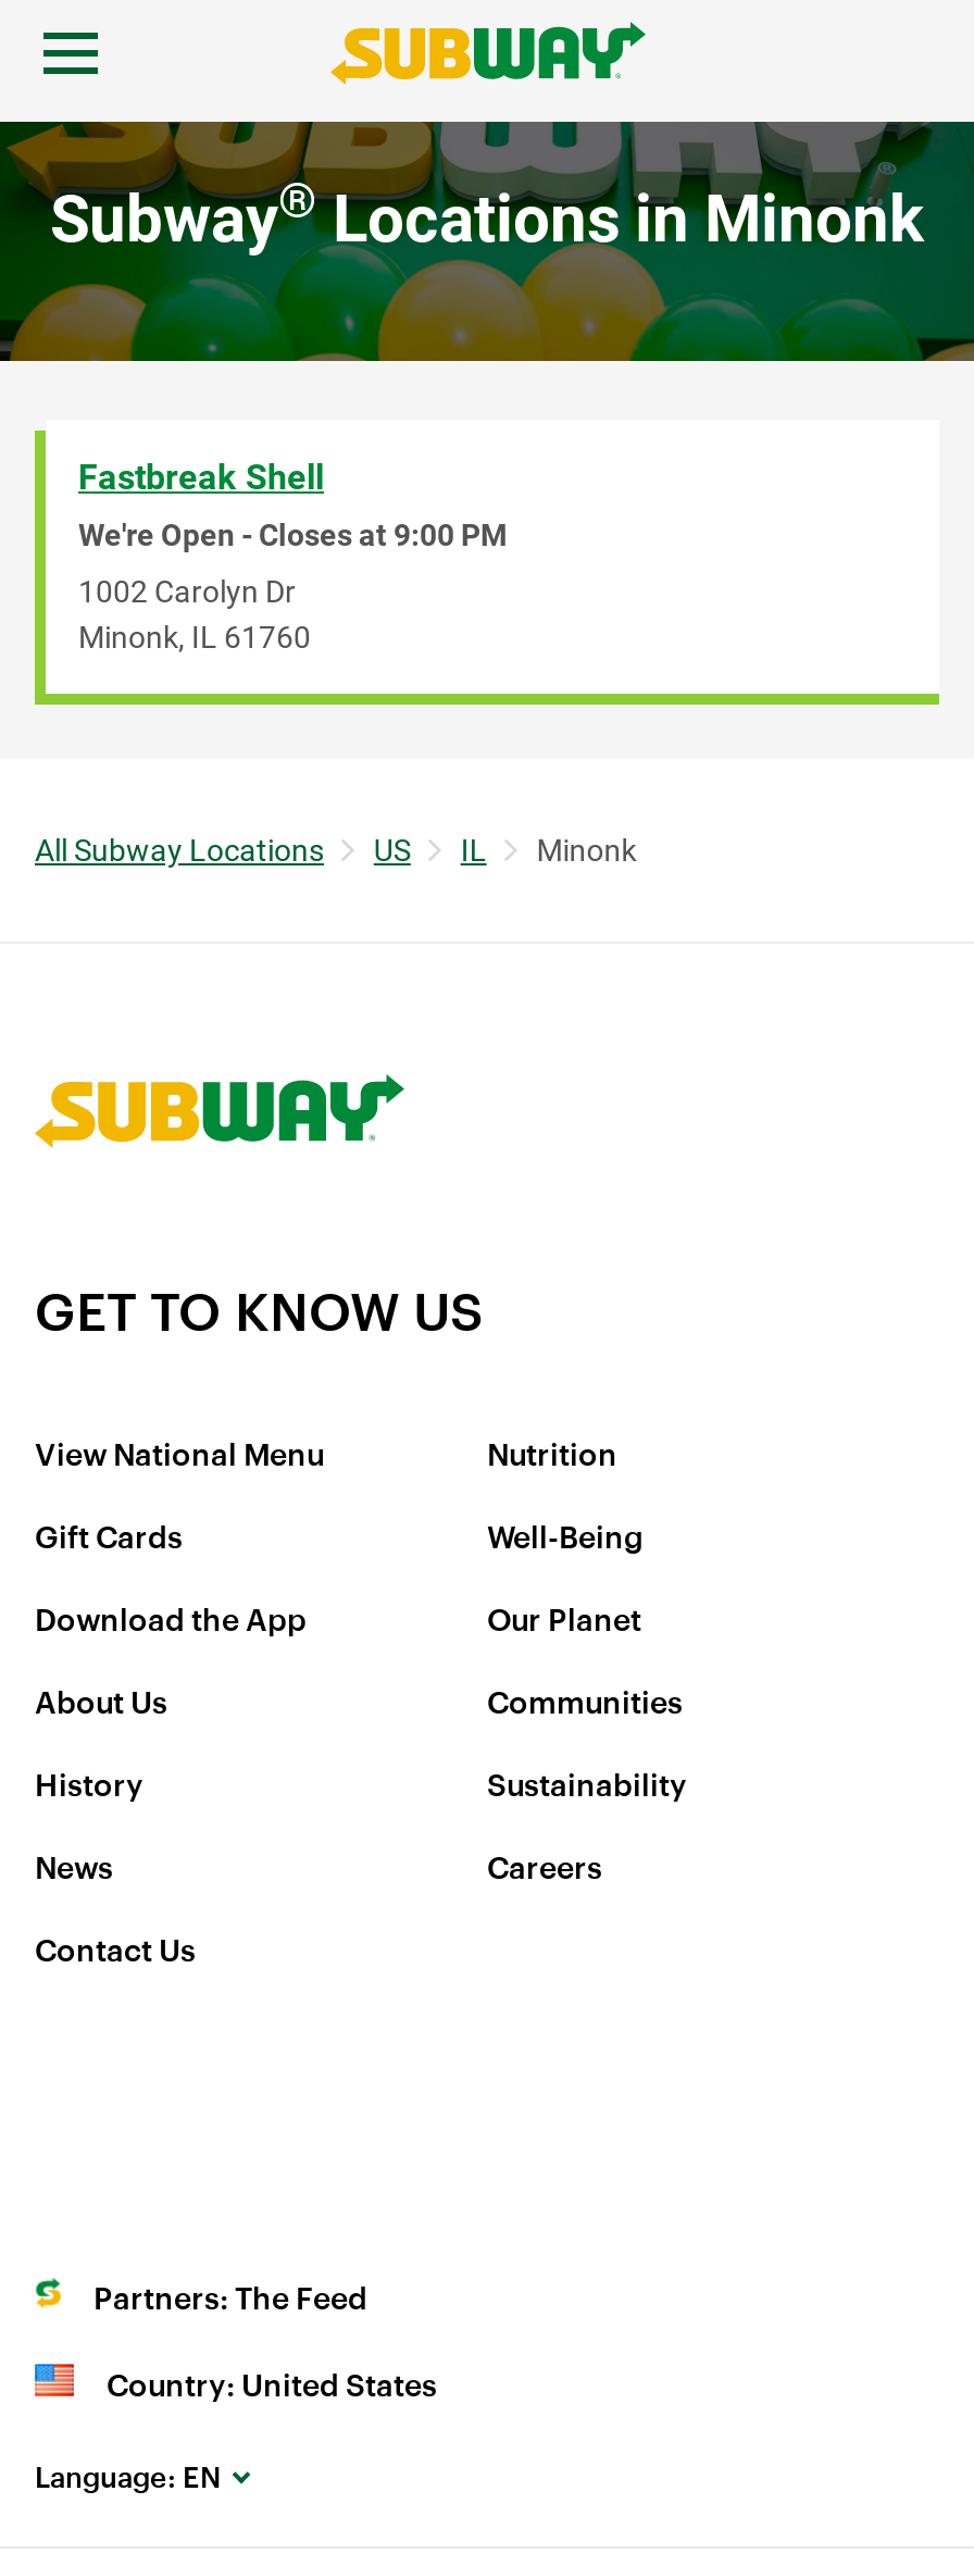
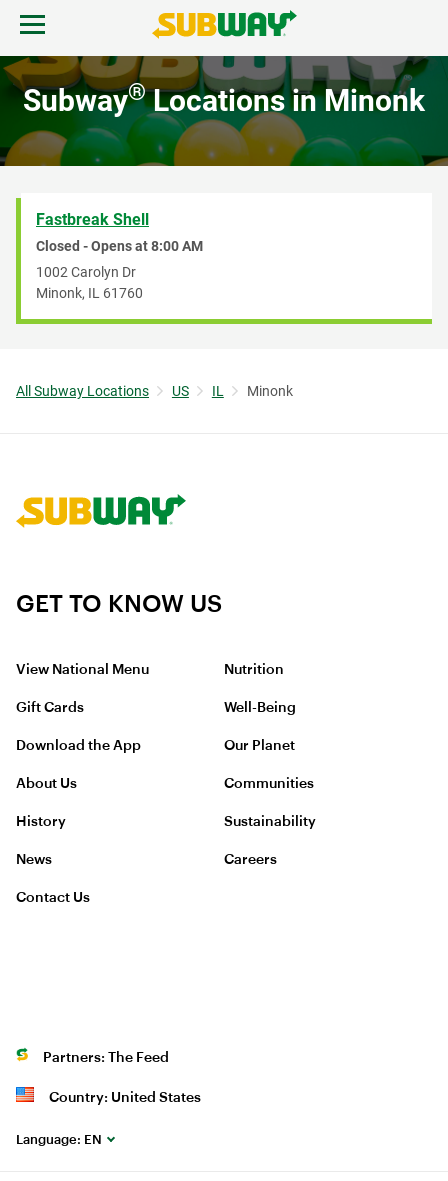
- We're Open - Closes at 9:00 PM
+ Closed - Opens at 8:00 AM
